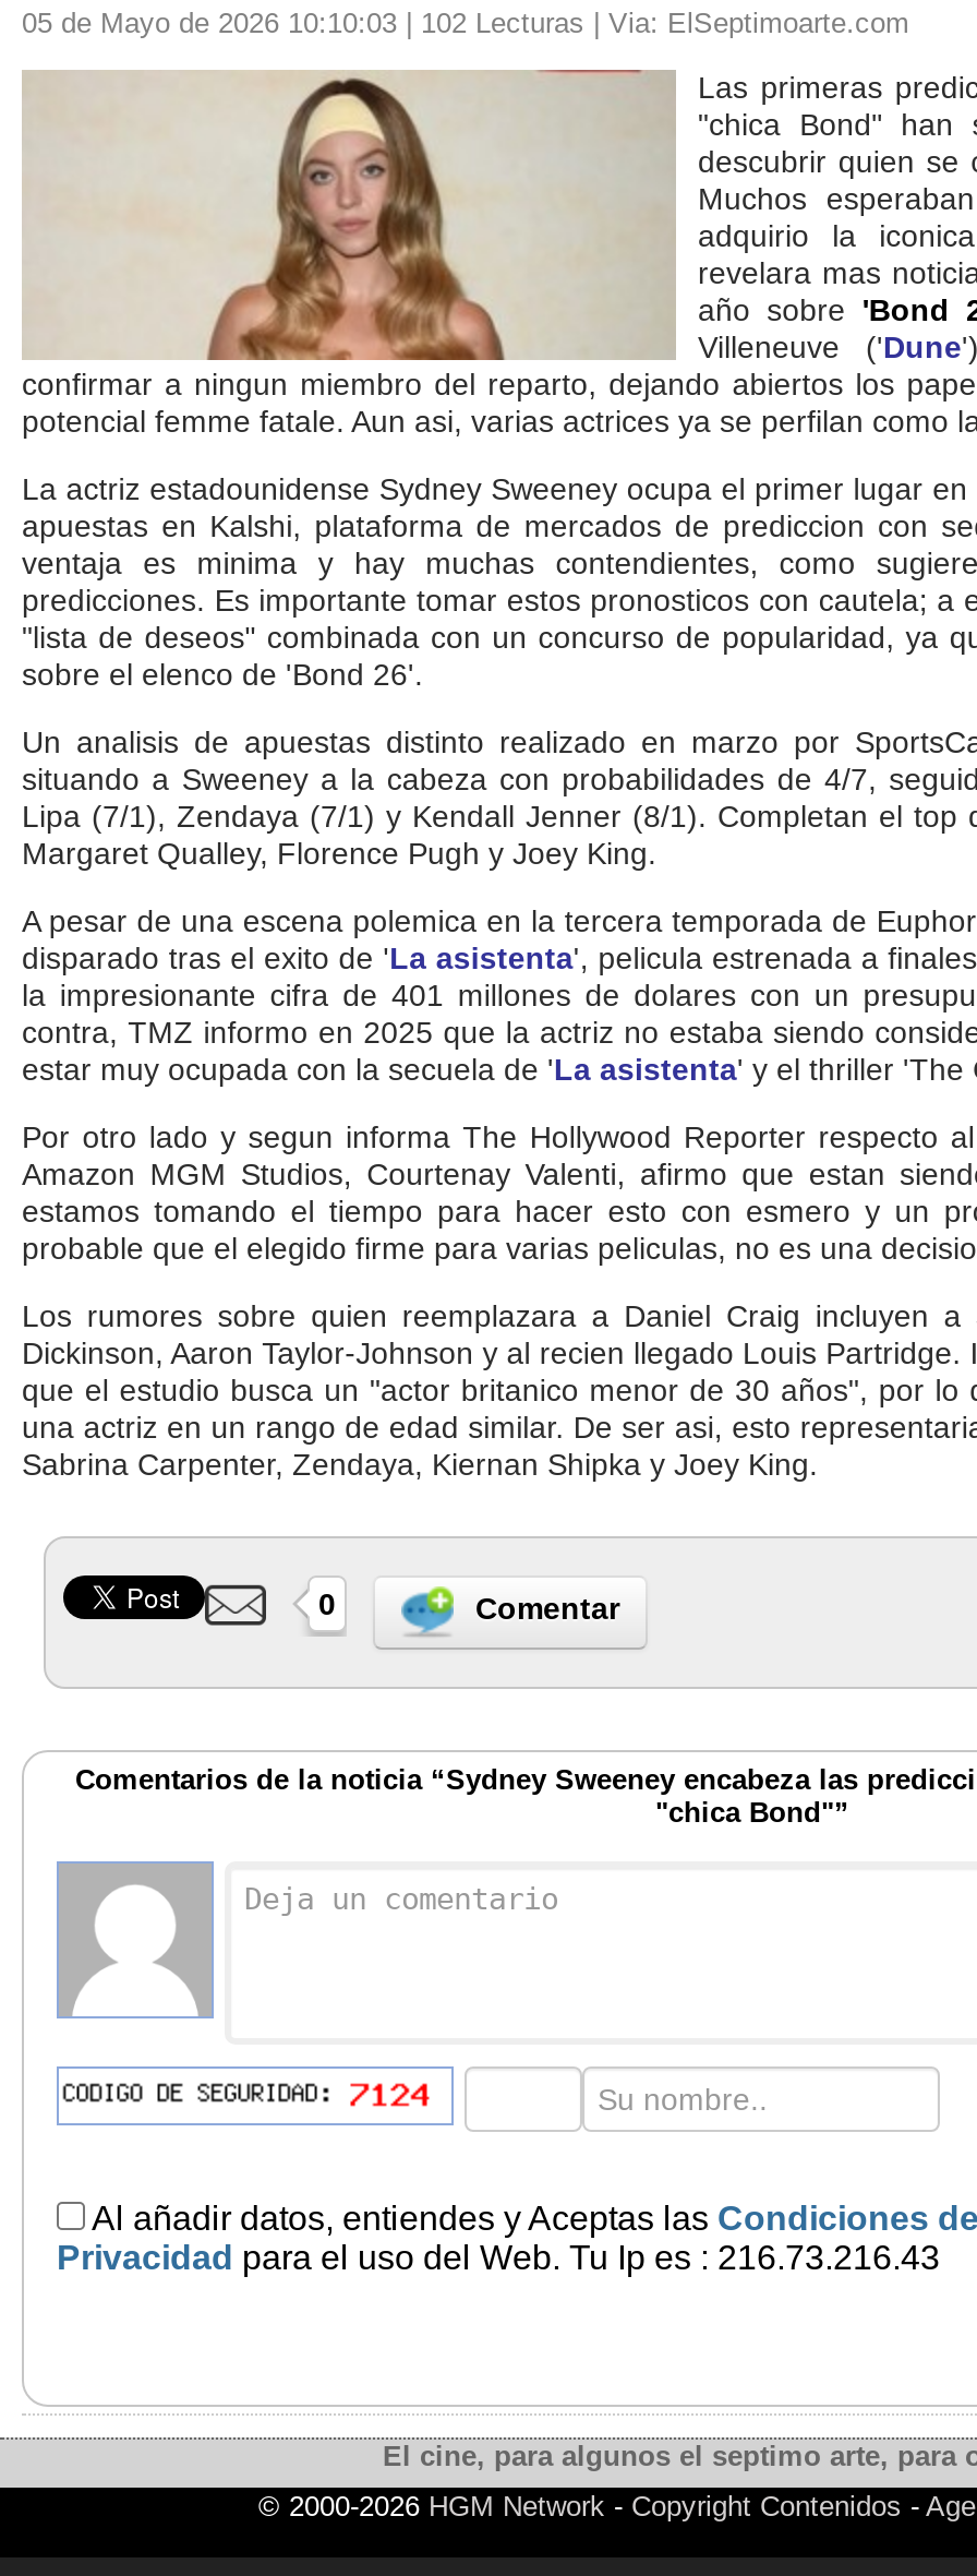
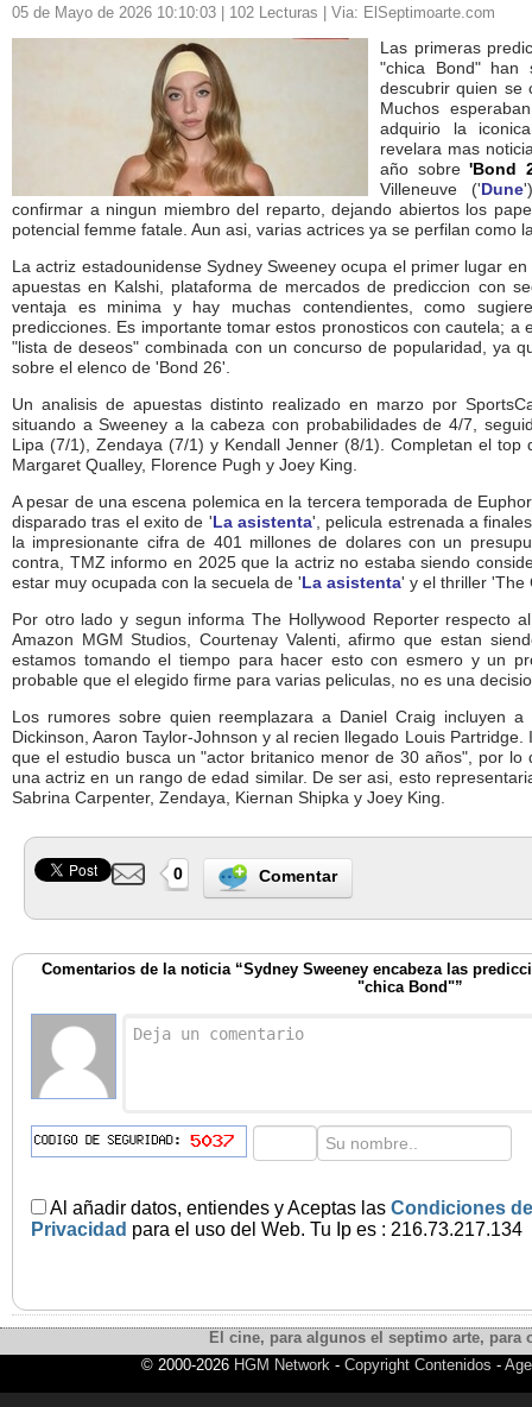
- Privacidad para el uso del Web. Tu Ip es : 216.73.216.43
+ Privacidad para el uso del Web. Tu Ip es : 216.73.217.134
